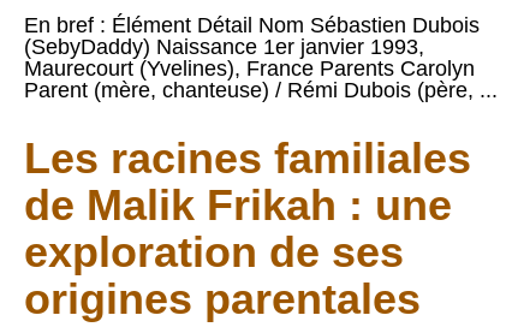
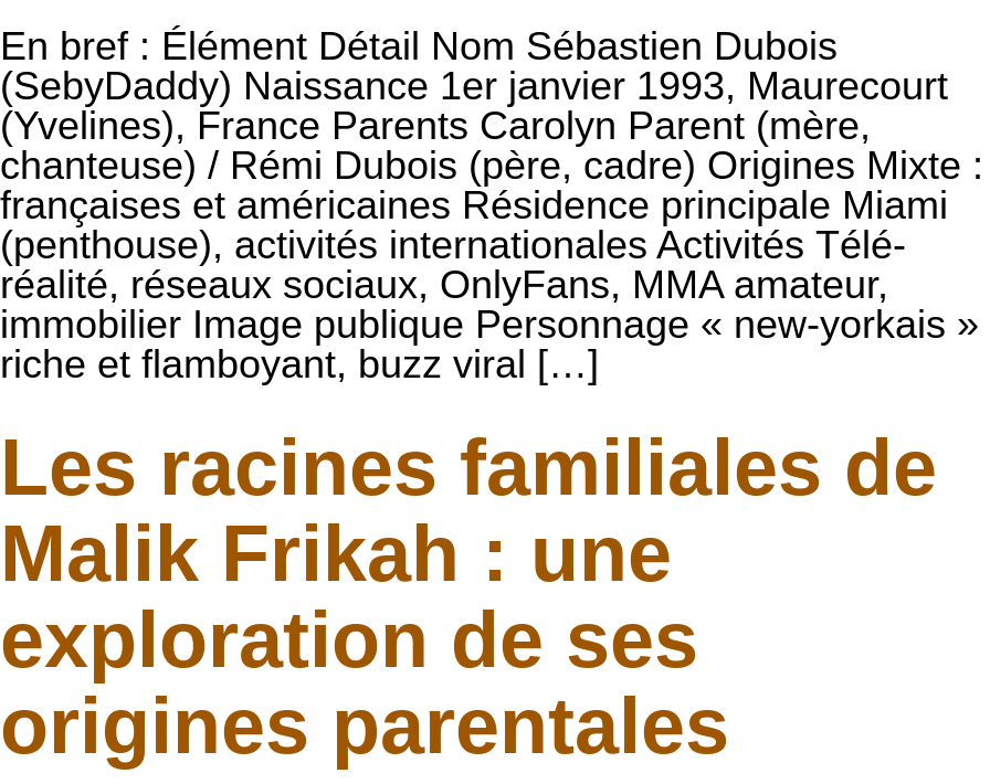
- (SebyDaddy) Naissance 1er janvier 1993,
- Maurecourt (Yvelines), France Parents Carolyn
- Parent (mère, chanteuse) / Rémi Dubois (père, ...
- Les racines familiales
- de Malik Frikah : une
+ (SebyDaddy) Naissance 1er janvier 1993, Maurecourt
+ (Yvelines), France Parents Carolyn Parent (mère,
+ chanteuse) / Rémi Dubois (père, cadre) Origines Mixte :
+ françaises et américaines Résidence principale Miami
+ (penthouse), activités internationales Activités Télé-
+ réalité, réseaux sociaux, OnlyFans, MMA amateur,
+ immobilier Image publique Personnage « new-yorkais »
+ riche et flamboyant, buzz viral […]
+ Les racines familiales de
+ Malik Frikah : une
